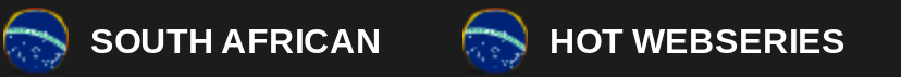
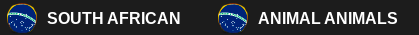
- HOT WEBSERIES
+ ANIMAL ANIMALS
